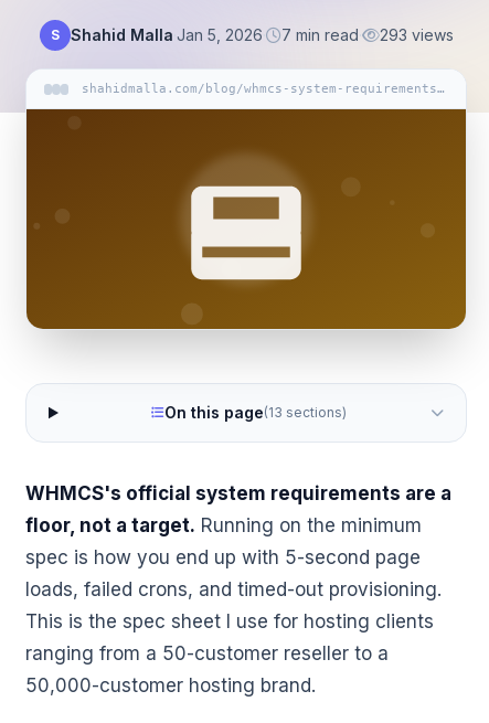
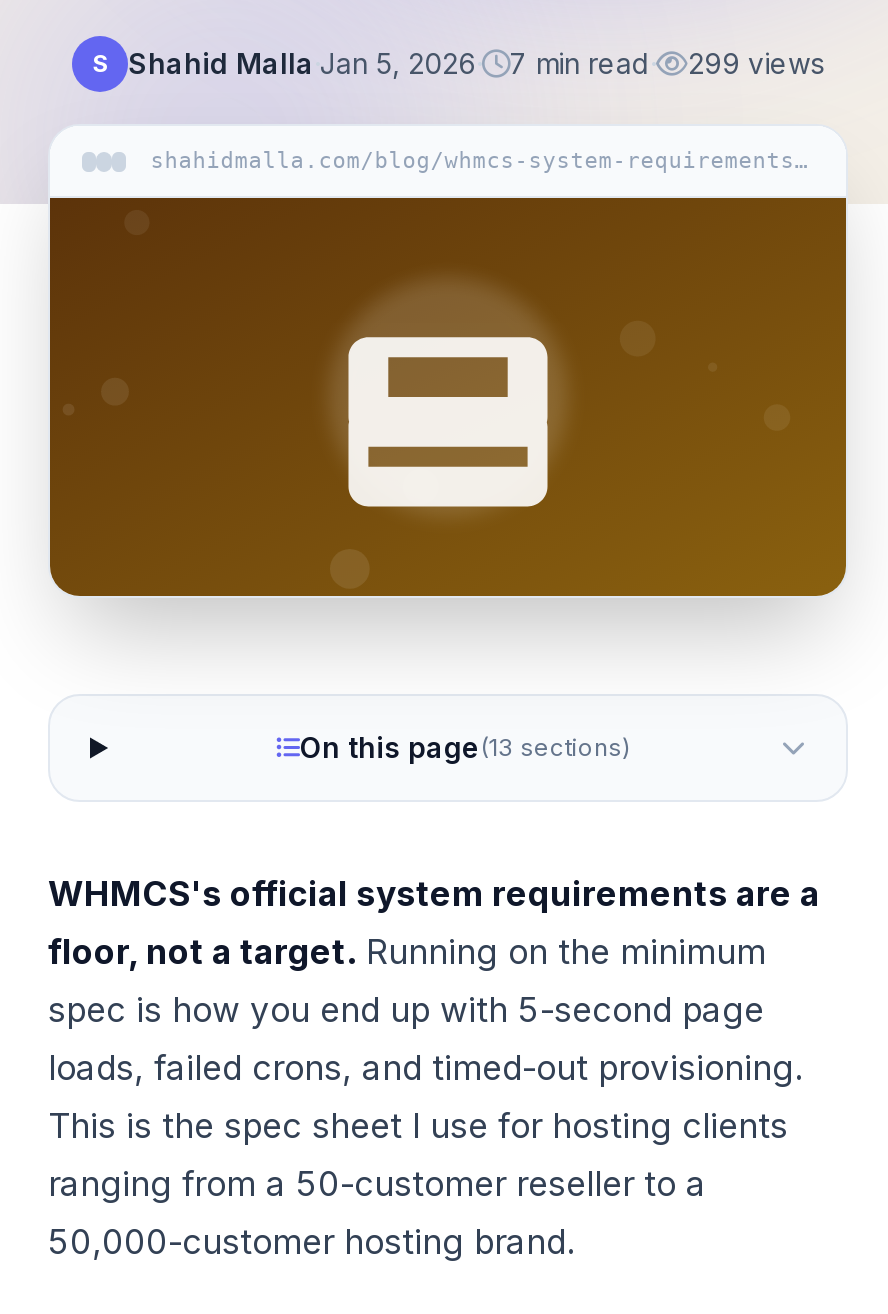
- S Shahid Malla · Jan 5, 2026 · 7 min read · 293 views
+ S Shahid Malla · Jan 5, 2026 · 7 min read · 299 views
